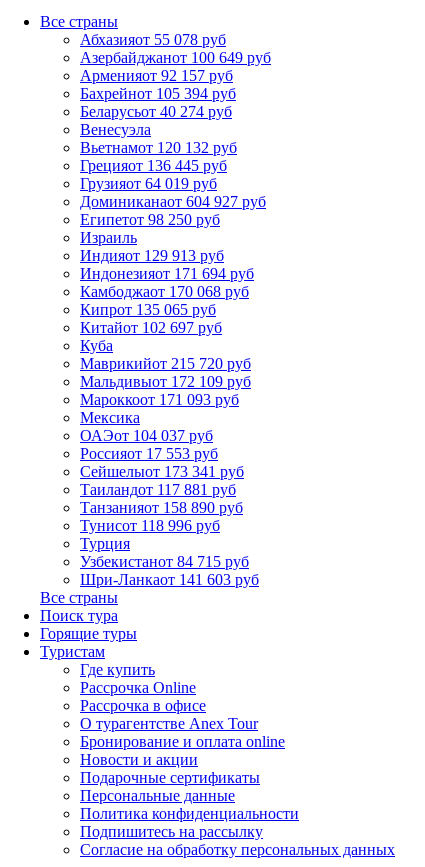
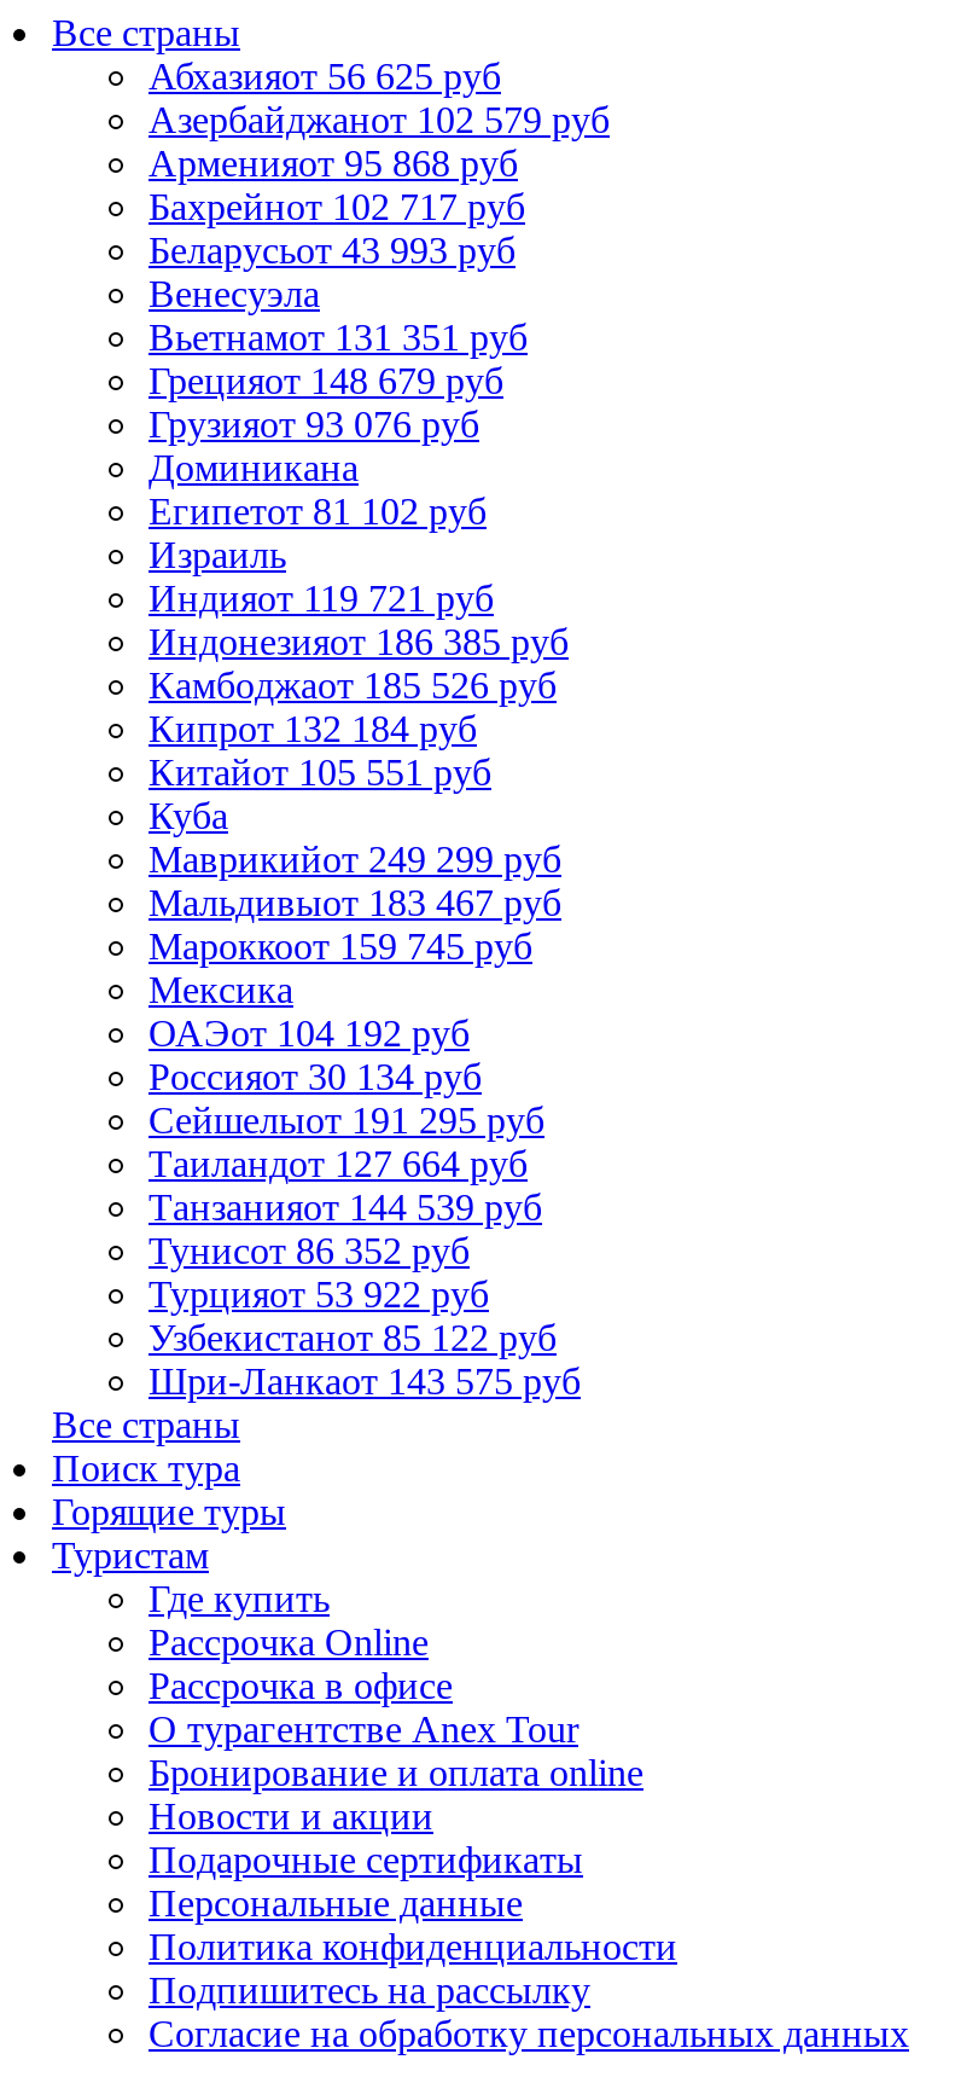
- Абхазияот 55 078 руб
+ Абхазияот 56 625 руб

- Азербайджанот 100 649 руб
+ Азербайджанот 102 579 руб

- Арменияот 92 157 руб
+ Арменияот 95 868 руб

- Бахрейнот 105 394 руб
+ Бахрейнот 102 717 руб

- Беларусьот 40 274 руб
+ Беларусьот 43 993 руб

- Вьетнамот 120 132 руб
- Грецияот 136 445 руб
- Грузияот 64 019 руб
- Доминиканаот 604 927 руб
- Египетот 98 250 руб
+ Вьетнамот 131 351 руб
+ Грецияот 148 679 руб
+ Грузияот 93 076 руб
+ Доминикана
+ Египетот 81 102 руб

- Индияот 129 913 руб
+ Индияот 119 721 руб

- Индонезияот 171 694 руб
+ Индонезияот 186 385 руб

- Камбоджаот 170 068 руб
+ Камбоджаот 185 526 руб

- Кипрот 135 065 руб
+ Кипрот 132 184 руб

- Китайот 102 697 руб
+ Китайот 105 551 руб

- Маврикийот 215 720 руб
+ Маврикийот 249 299 руб

- Мальдивыот 172 109 руб
+ Мальдивыот 183 467 руб

- Мароккоот 171 093 руб
+ Мароккоот 159 745 руб

- ОАЭот 104 037 руб
- Россияот 17 553 руб
- Сейшелыот 173 341 руб
- Таиландот 117 881 руб
- Танзанияот 158 890 руб
- Тунисот 118 996 руб
- Турция
- Узбекистанот 84 715 руб
- Шри-Ланкаот 141 603 руб
+ ОАЭот 104 192 руб
+ Россияот 30 134 руб
+ Сейшелыот 191 295 руб
+ Таиландот 127 664 руб
+ Танзанияот 144 539 руб
+ Тунисот 86 352 руб
+ Турцияот 53 922 руб
+ Узбекистанот 85 122 руб
+ Шри-Ланкаот 143 575 руб
